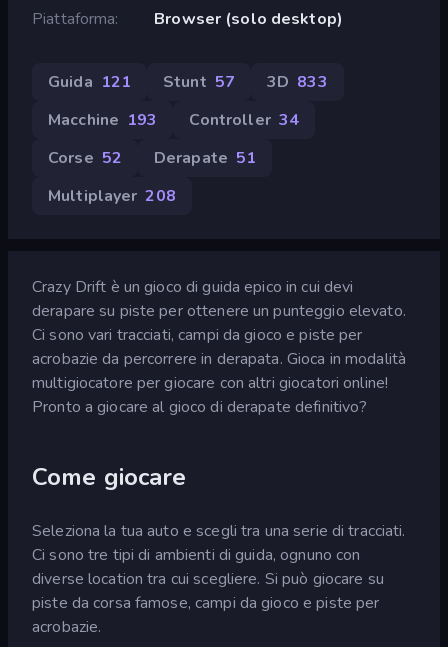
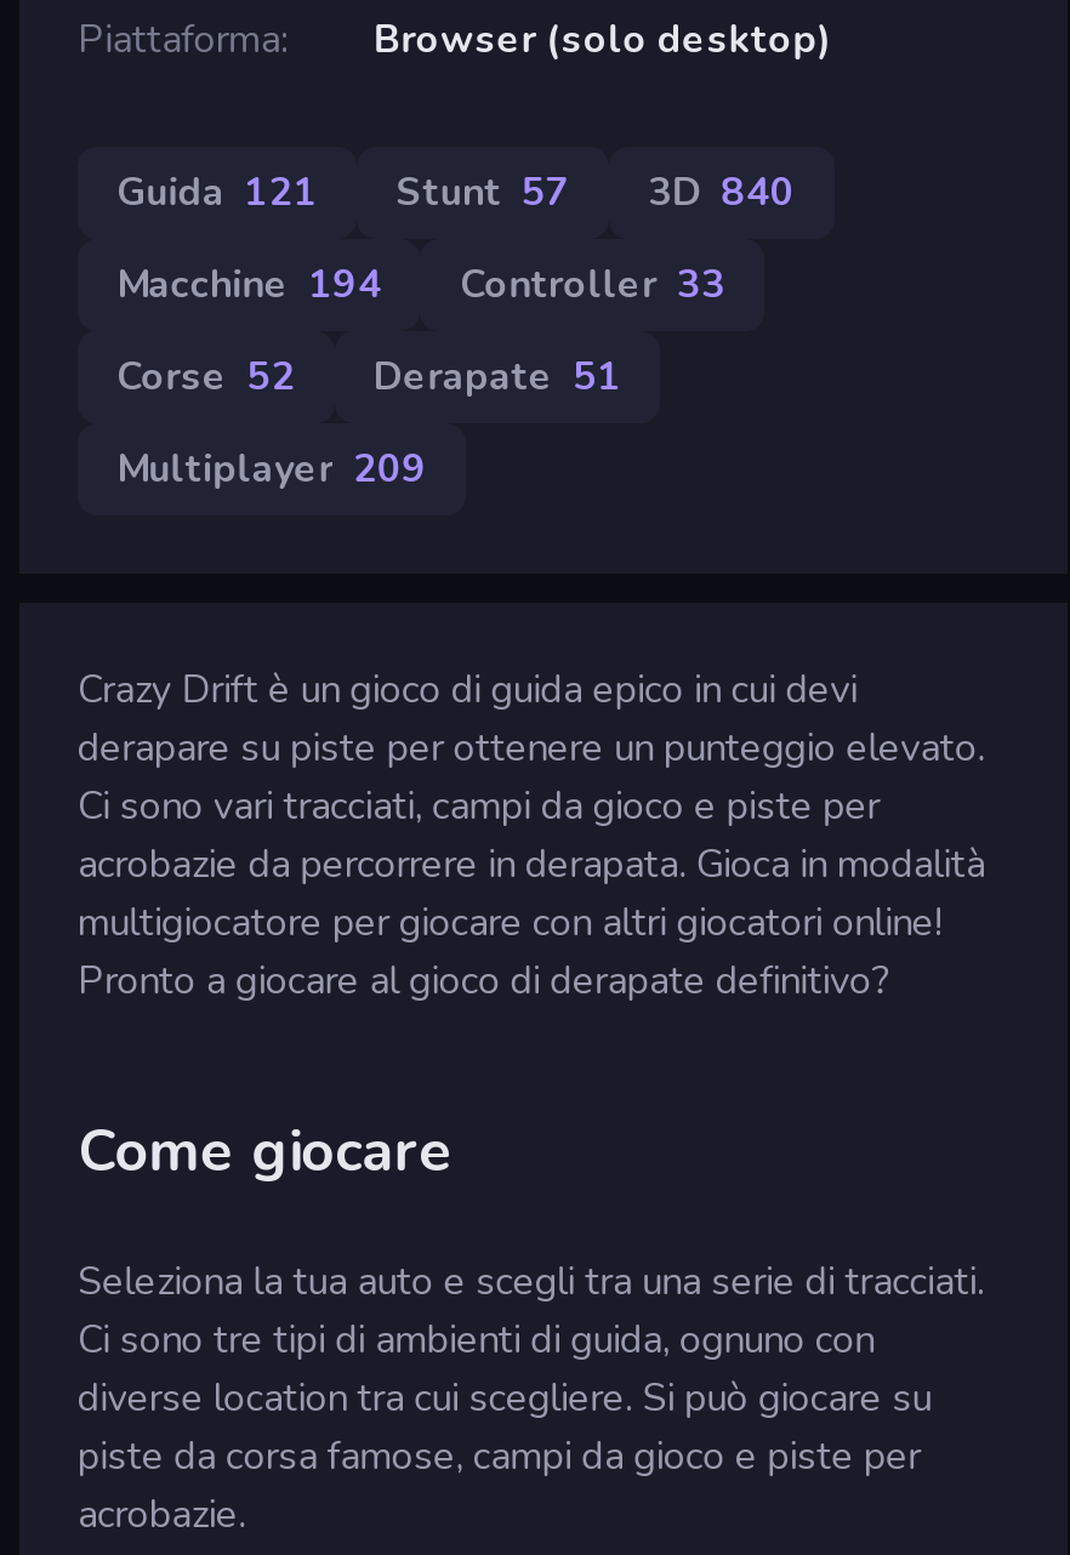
- Guida 121 Stunt 57 3D 833
+ Guida 121 Stunt 57 3D 840

- Macchine 193
+ Macchine 194

- Controller 34
+ Controller 33

- Multiplayer 208
+ Multiplayer 209
